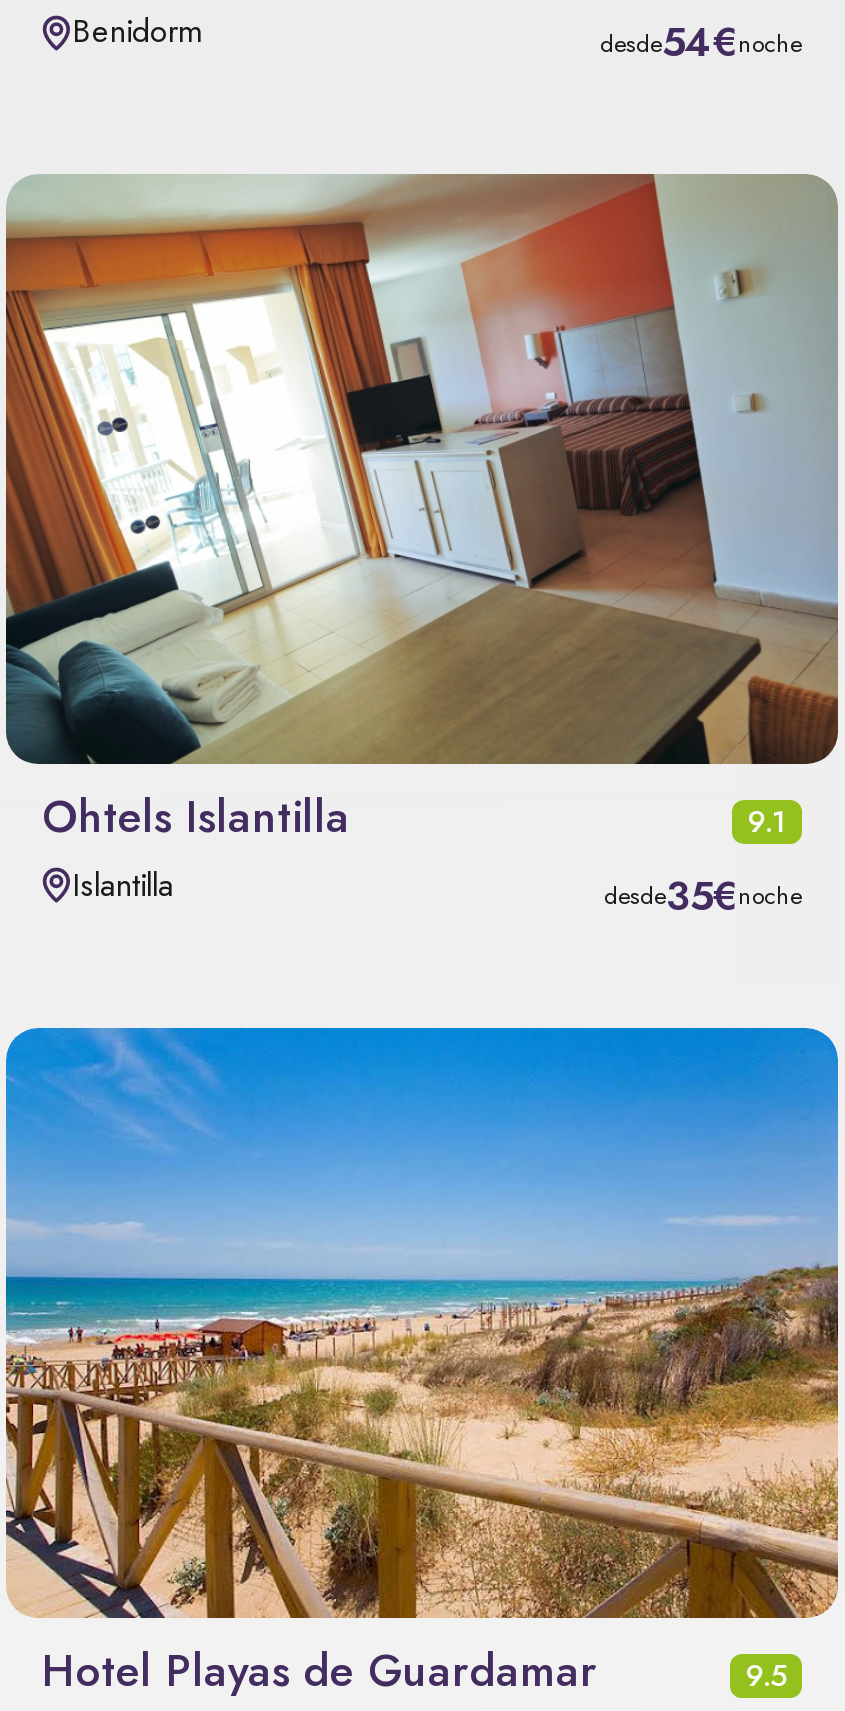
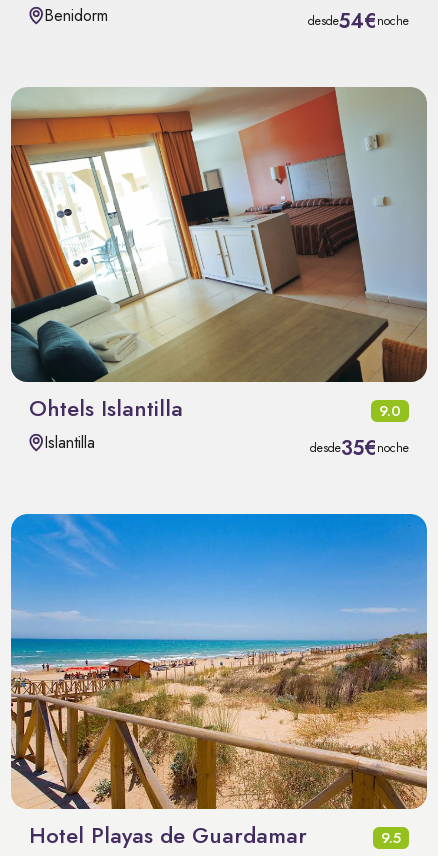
- 9.1
+ 9.0
